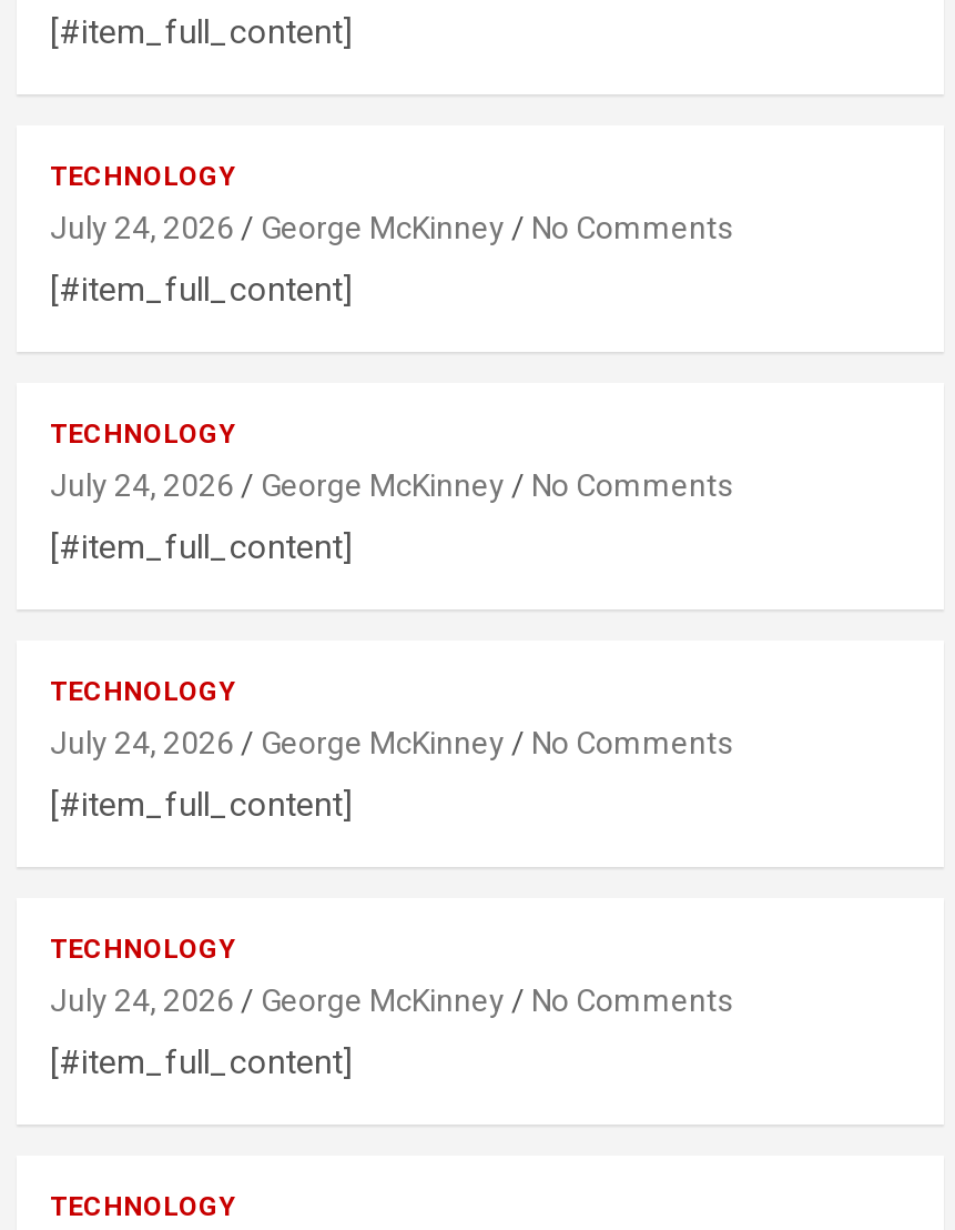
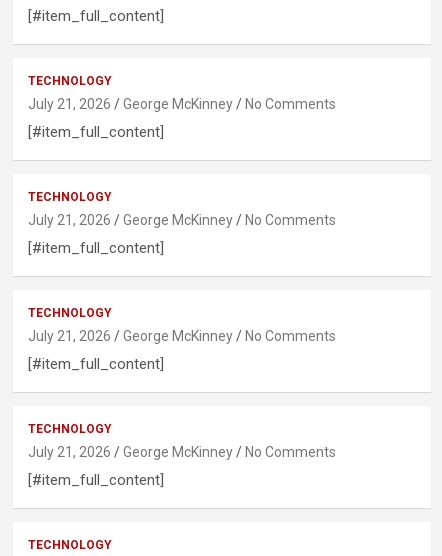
- July 24, 2026 George McKinney No Comments
+ July 21, 2026 George McKinney No Comments

- July 24, 2026 George McKinney No Comments
+ July 21, 2026 George McKinney No Comments

- July 24, 2026 George McKinney No Comments
+ July 21, 2026 George McKinney No Comments

- July 24, 2026 George McKinney No Comments
+ July 21, 2026 George McKinney No Comments
